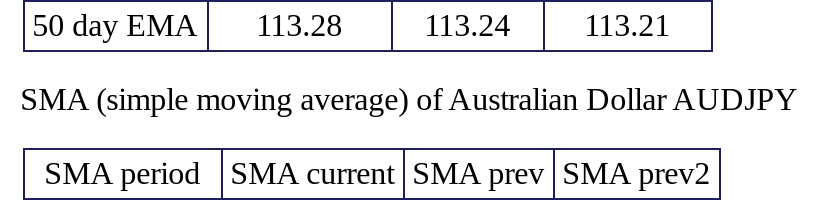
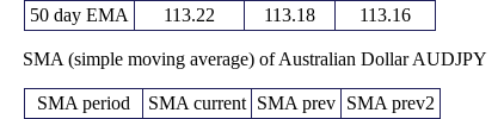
- 50 day EMA 113.28
+ 50 day EMA 113.22

- 113.24
+ 113.18

- 113.21
+ 113.16
